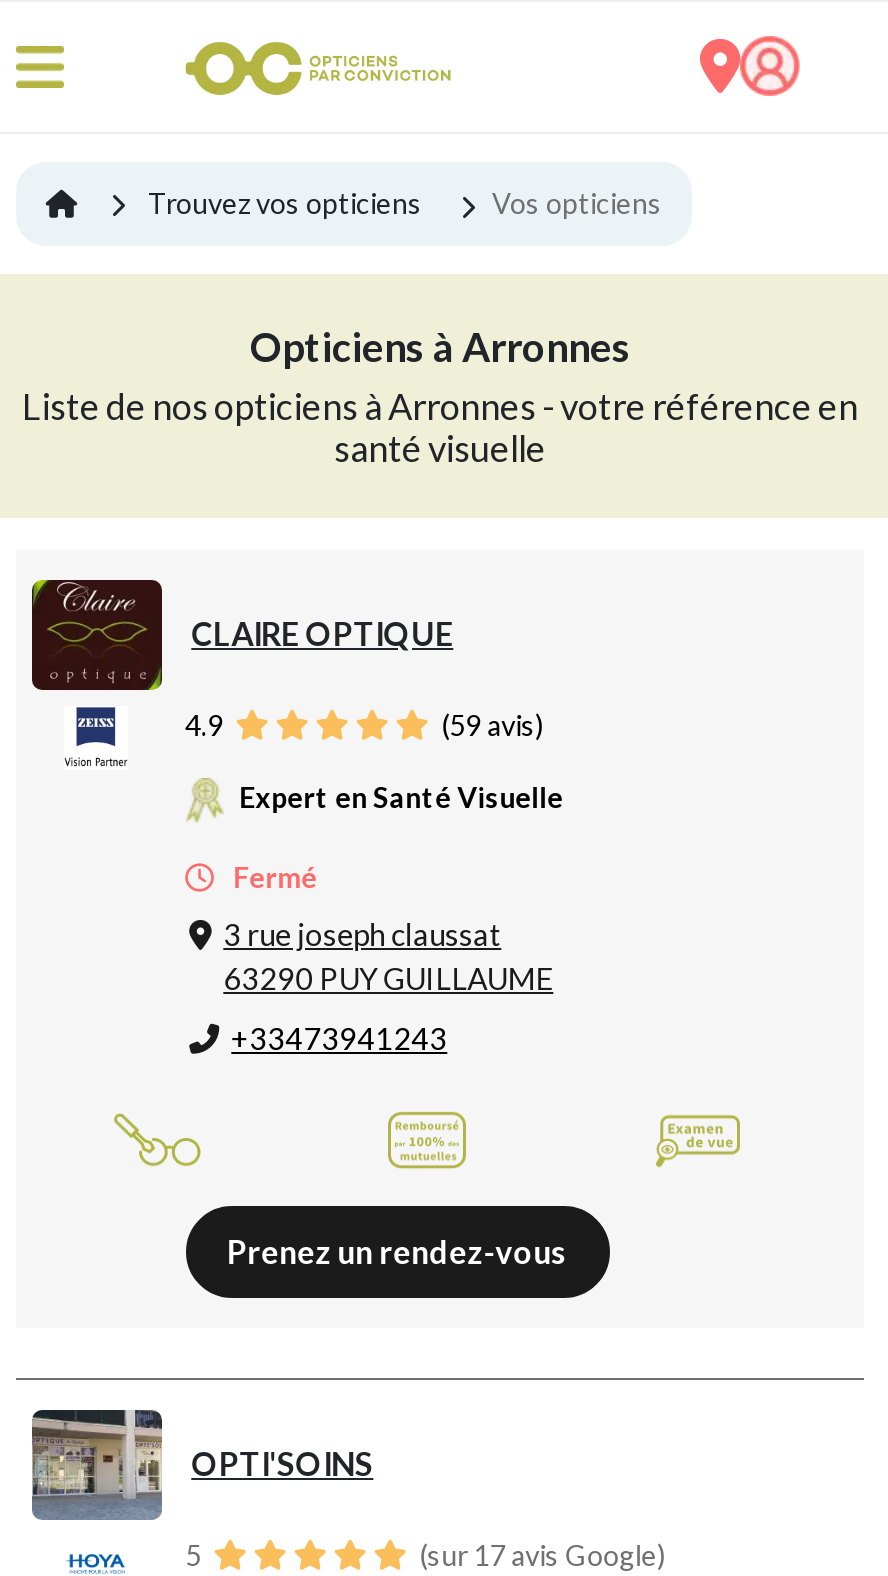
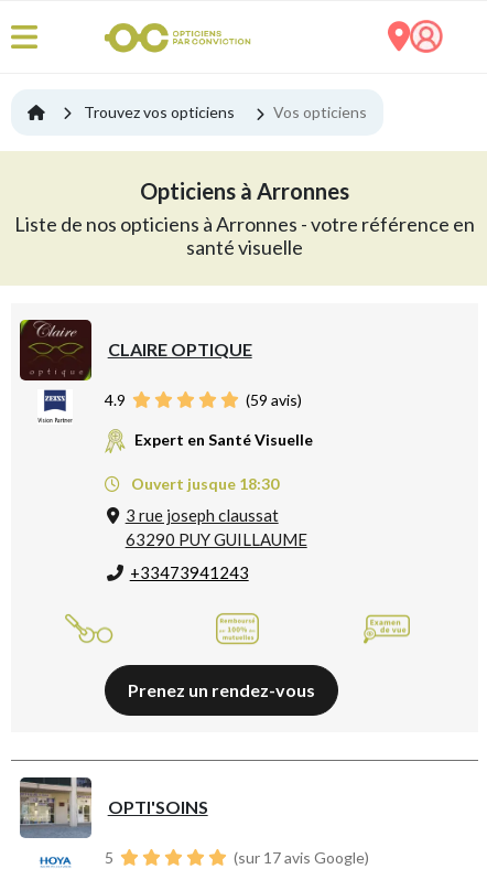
- Fermé
+ Ouvert jusque 18:30
